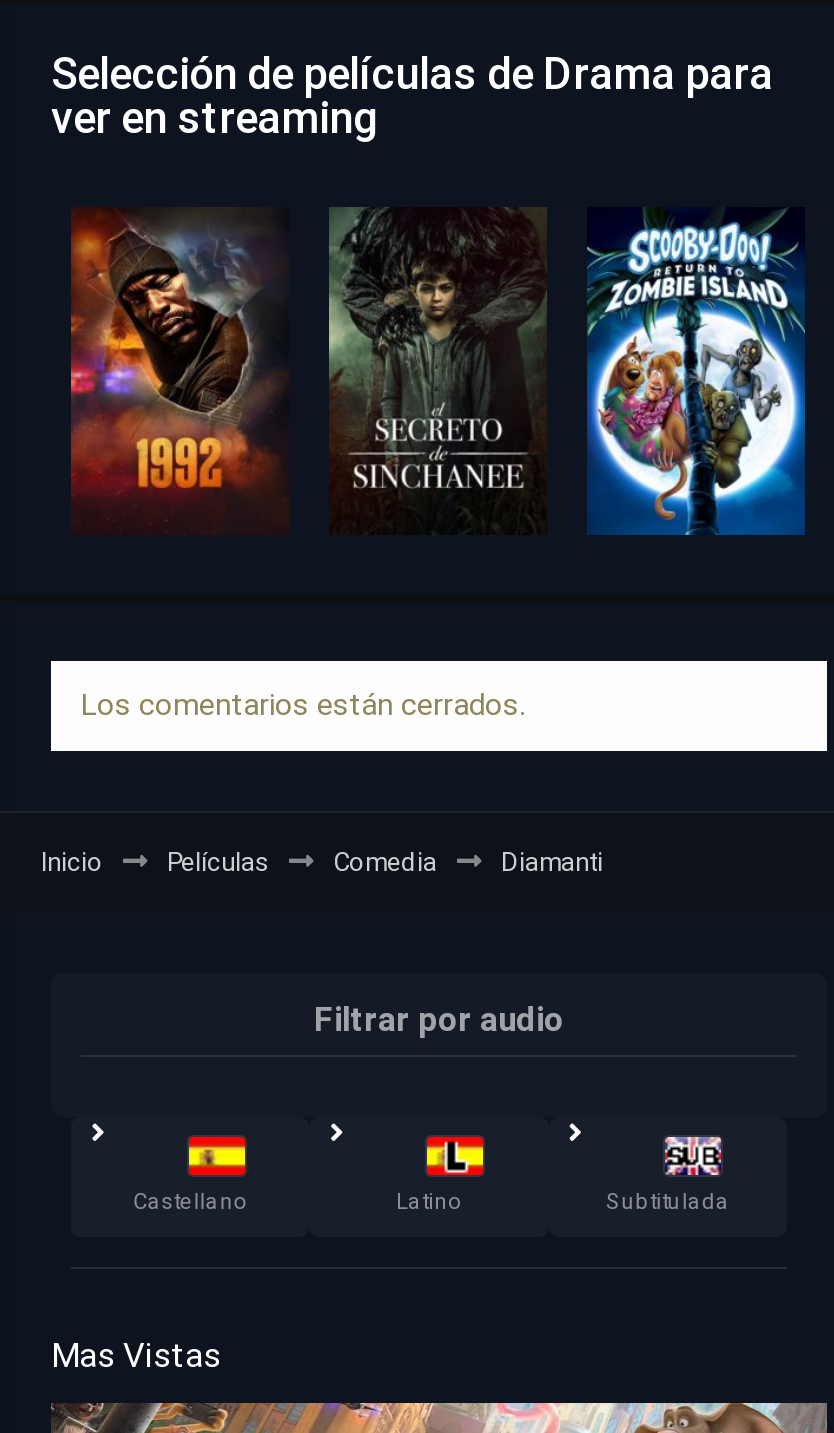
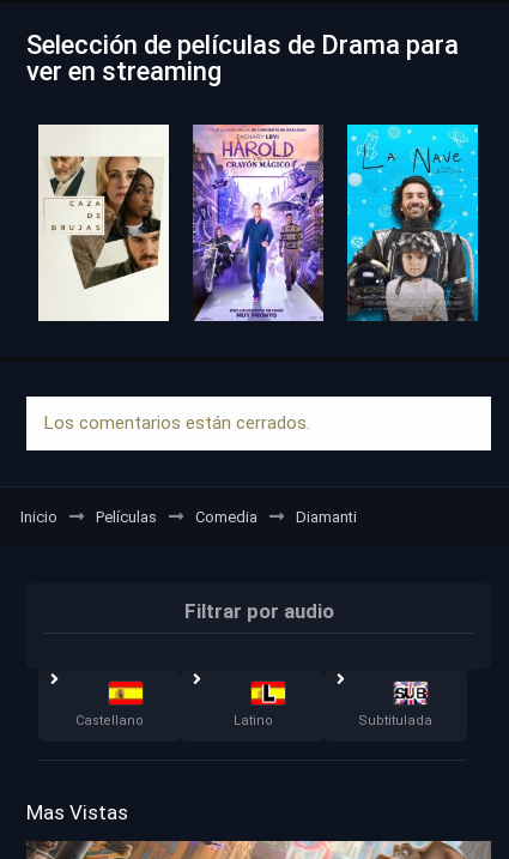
- [image]
+ [image]

- [image]
+ [image]

- [image]
+ [image]
